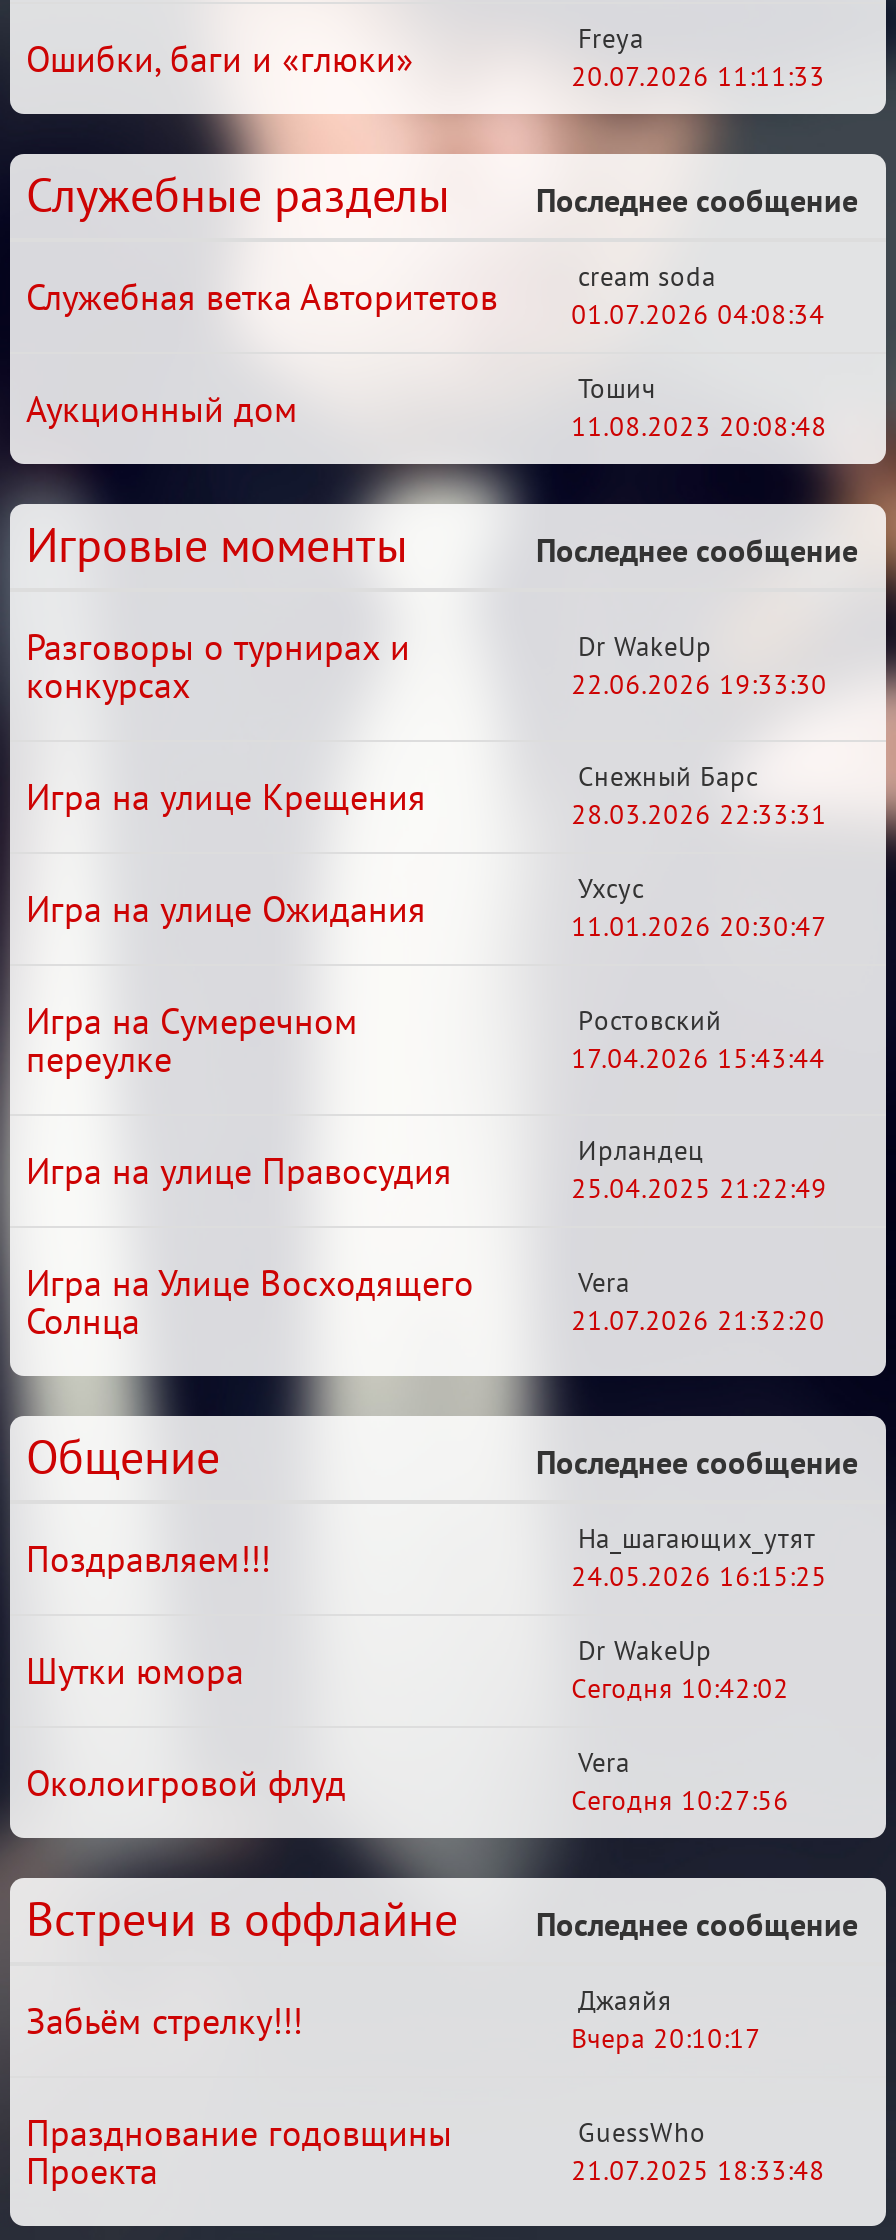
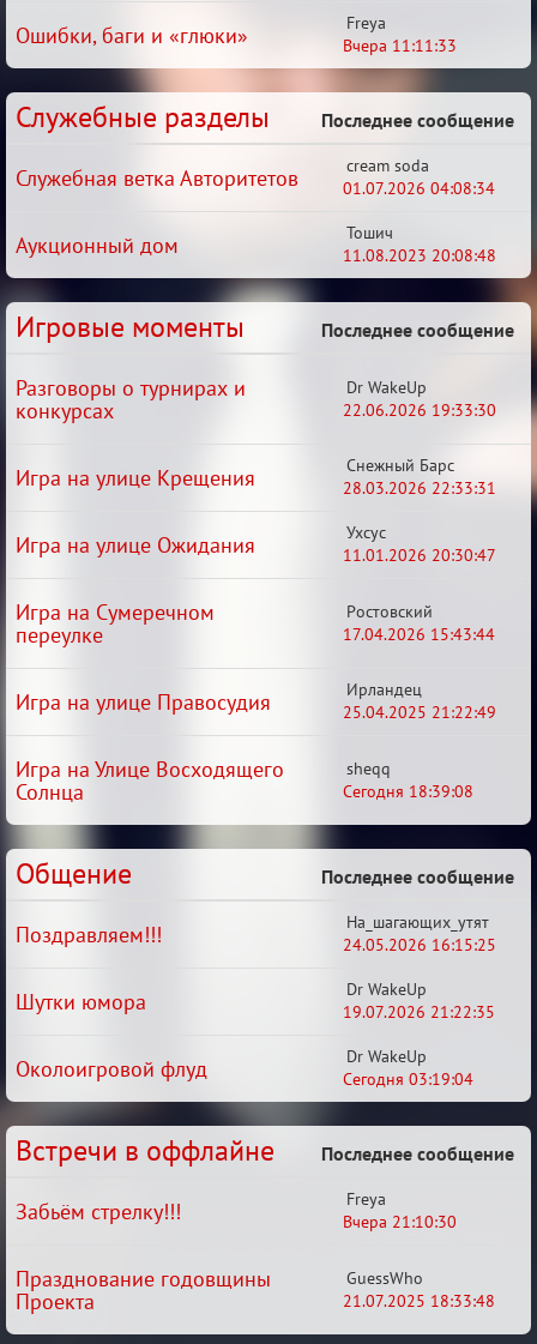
- 20.07.2026 11:11:33
+ Вчера 11:11:33

- Vera
- 21.07.2026 21:32:20
+ sheqq
+ Сегодня 18:39:08

- Сегодня 10:42:02
+ 19.07.2026 21:22:35

- Vera
- Сегодня 10:27:56
+ Dr WakeUp
+ Сегодня 03:19:04

- Джаяйя
- Вчера 20:10:17
+ Freya
+ Вчера 21:10:30
